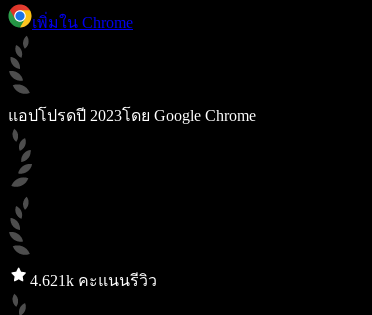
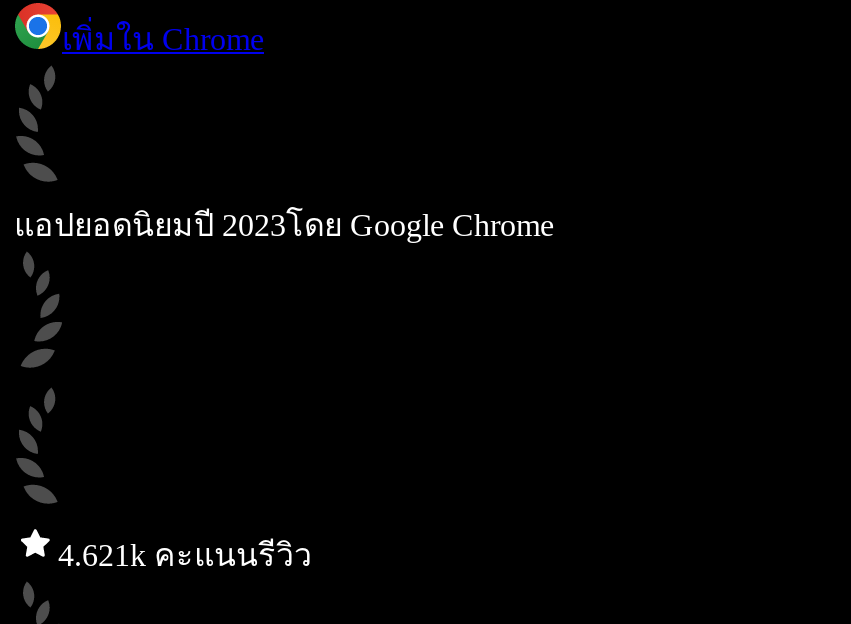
- แอปโปรดปี 2023โดย Google Chrome
+ แอปยอดนิยมปี 2023โดย Google Chrome
